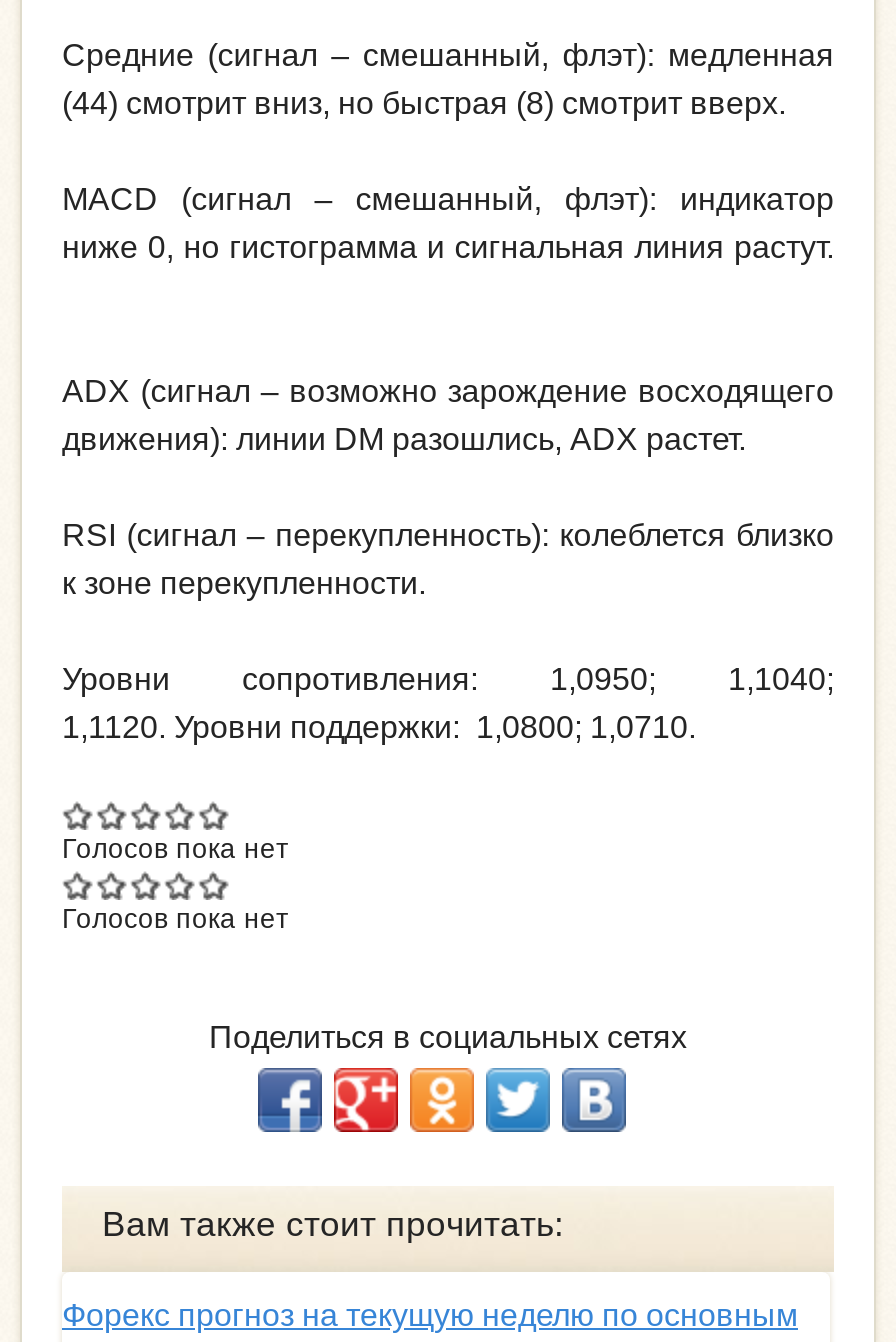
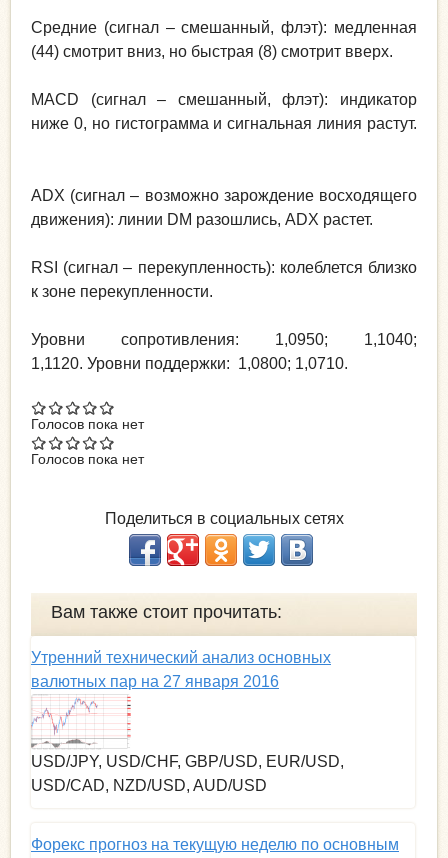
+ [image]
+ USD/JPY, USD/CHF, GBP/USD, EUR/USD,
+ USD/CAD, NZD/USD, AUD/USD

+ Утренний технический анализ основных
+ валютных пар на 27 января 2016
